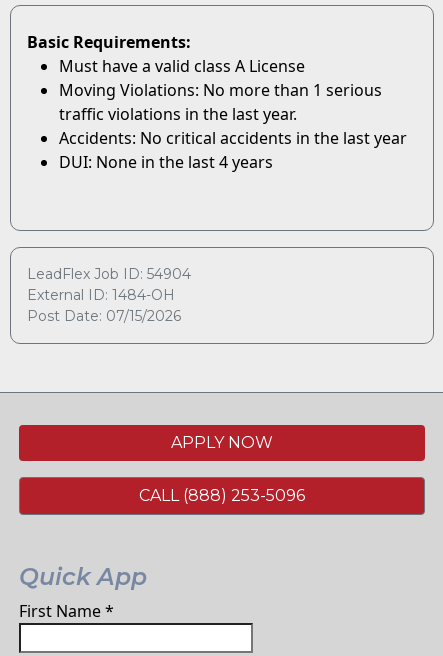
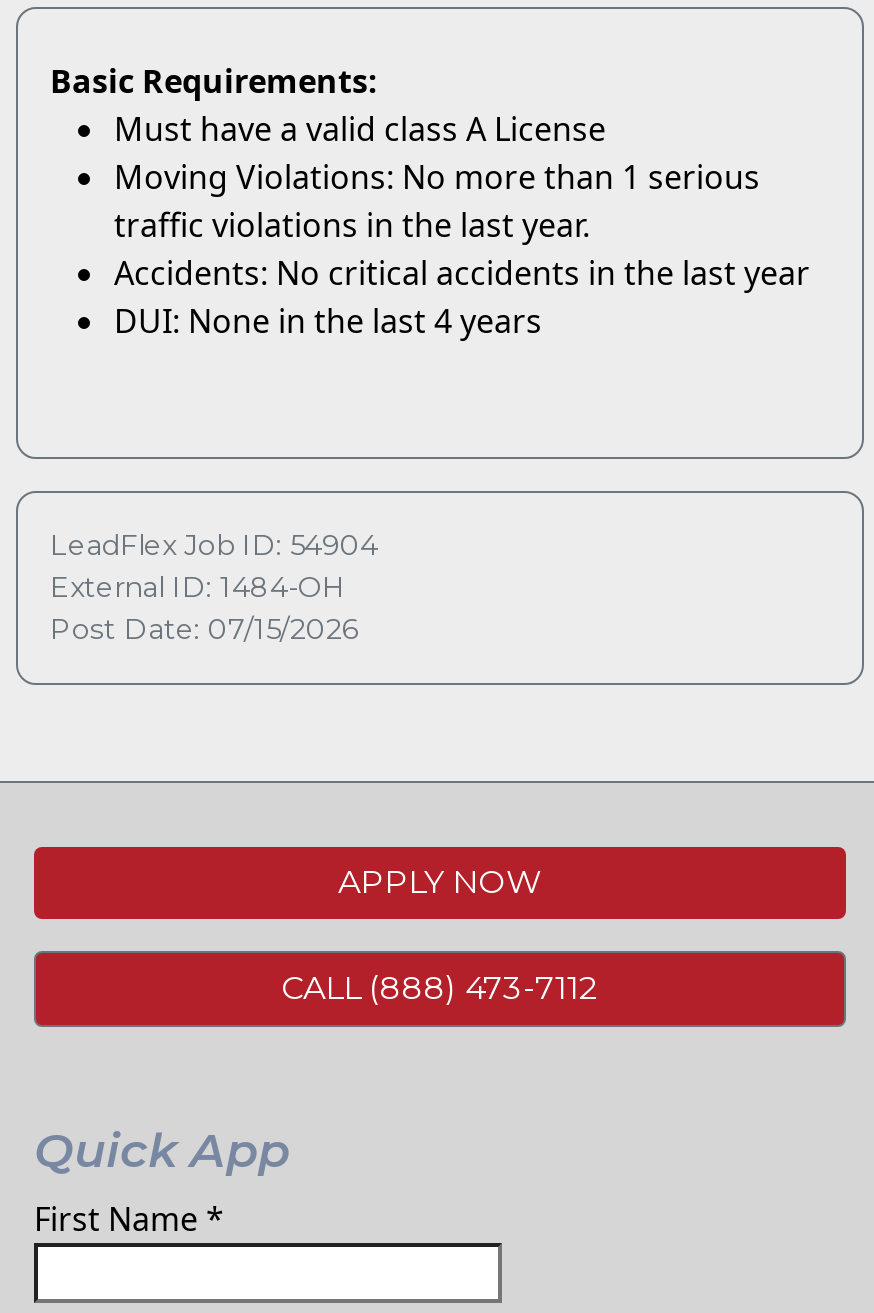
- CALL (888) 253-5096
+ CALL (888) 473-7112
